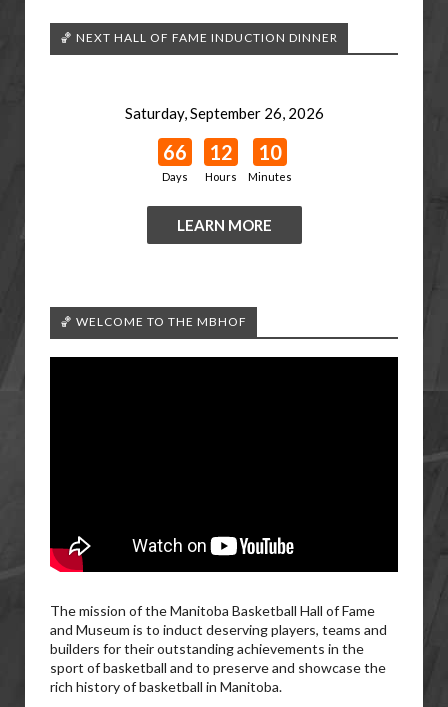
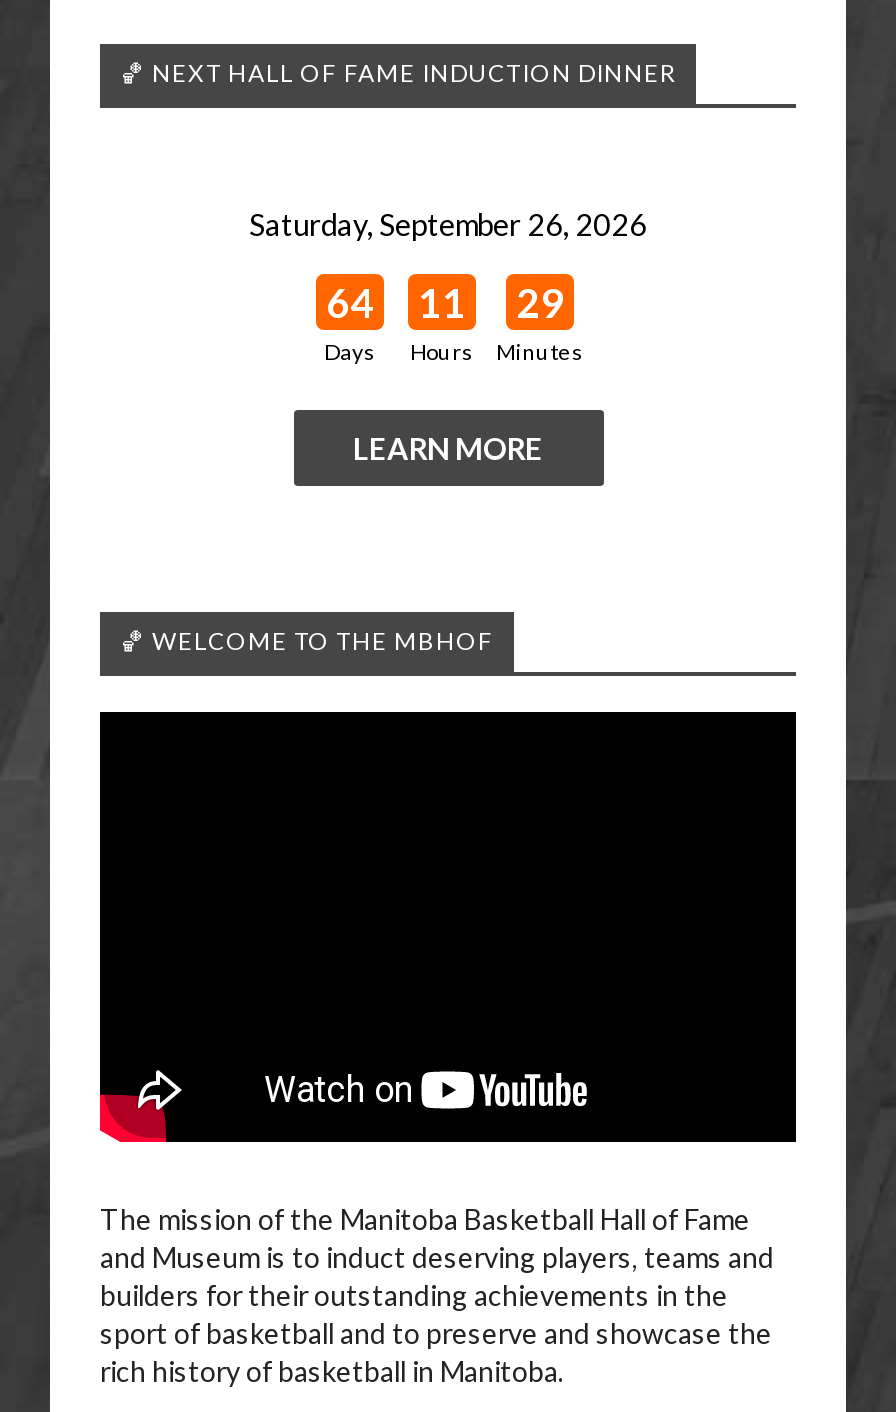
- 66
+ 64

- 12
+ 11

- 10
+ 29
